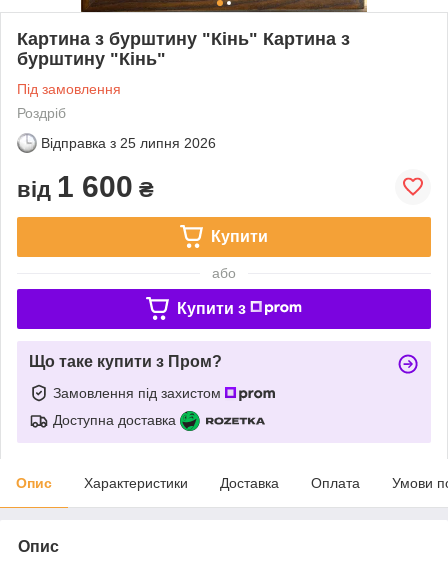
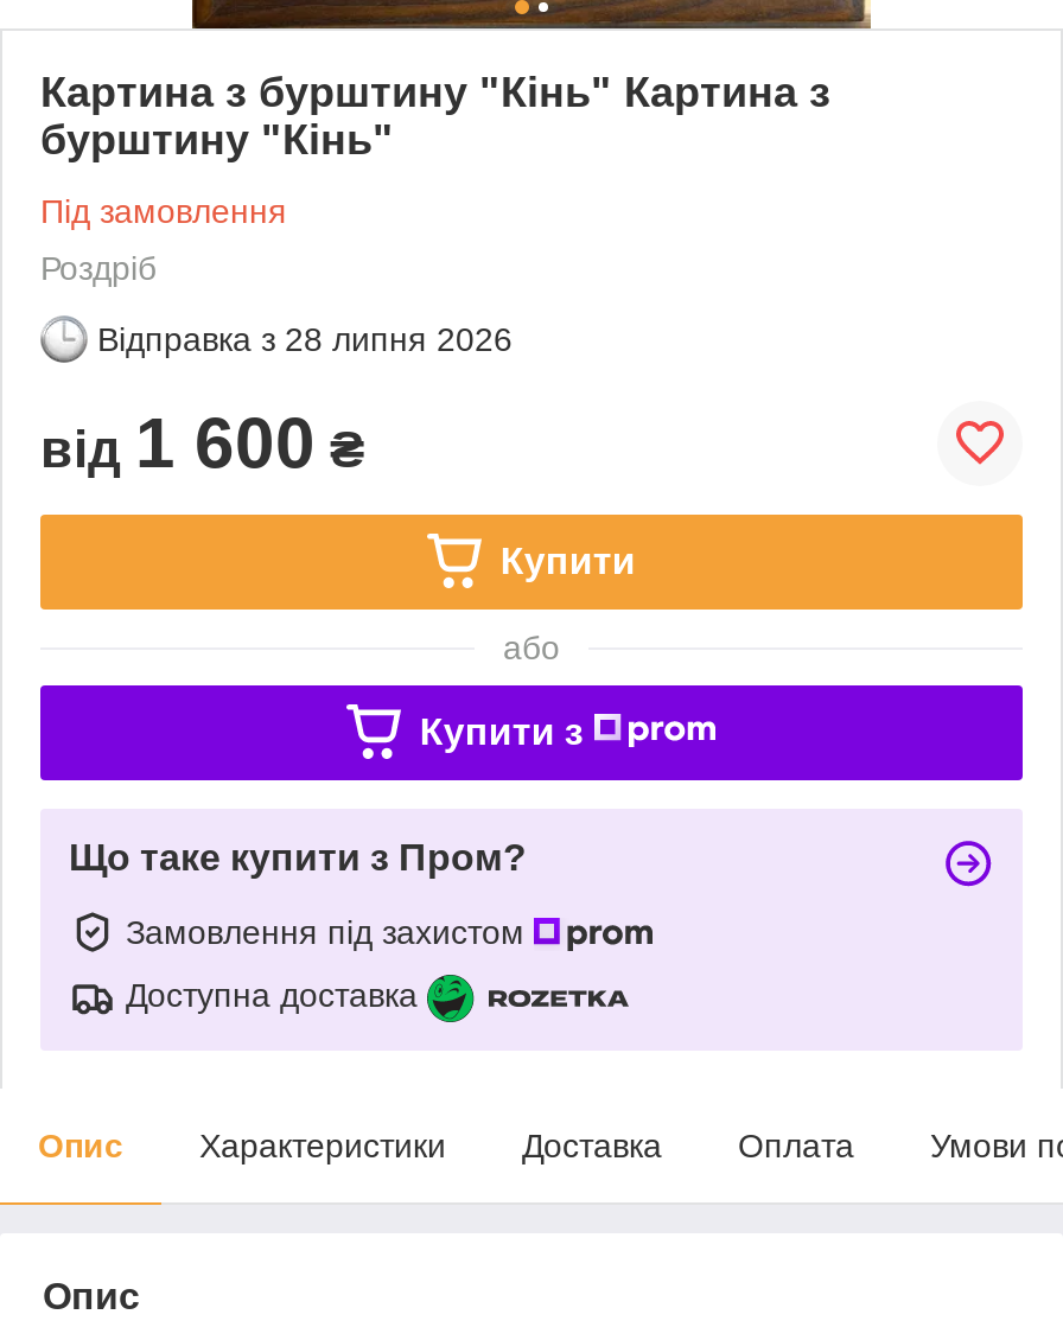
- Відправка з 25 липня 2026
+ Відправка з 28 липня 2026
